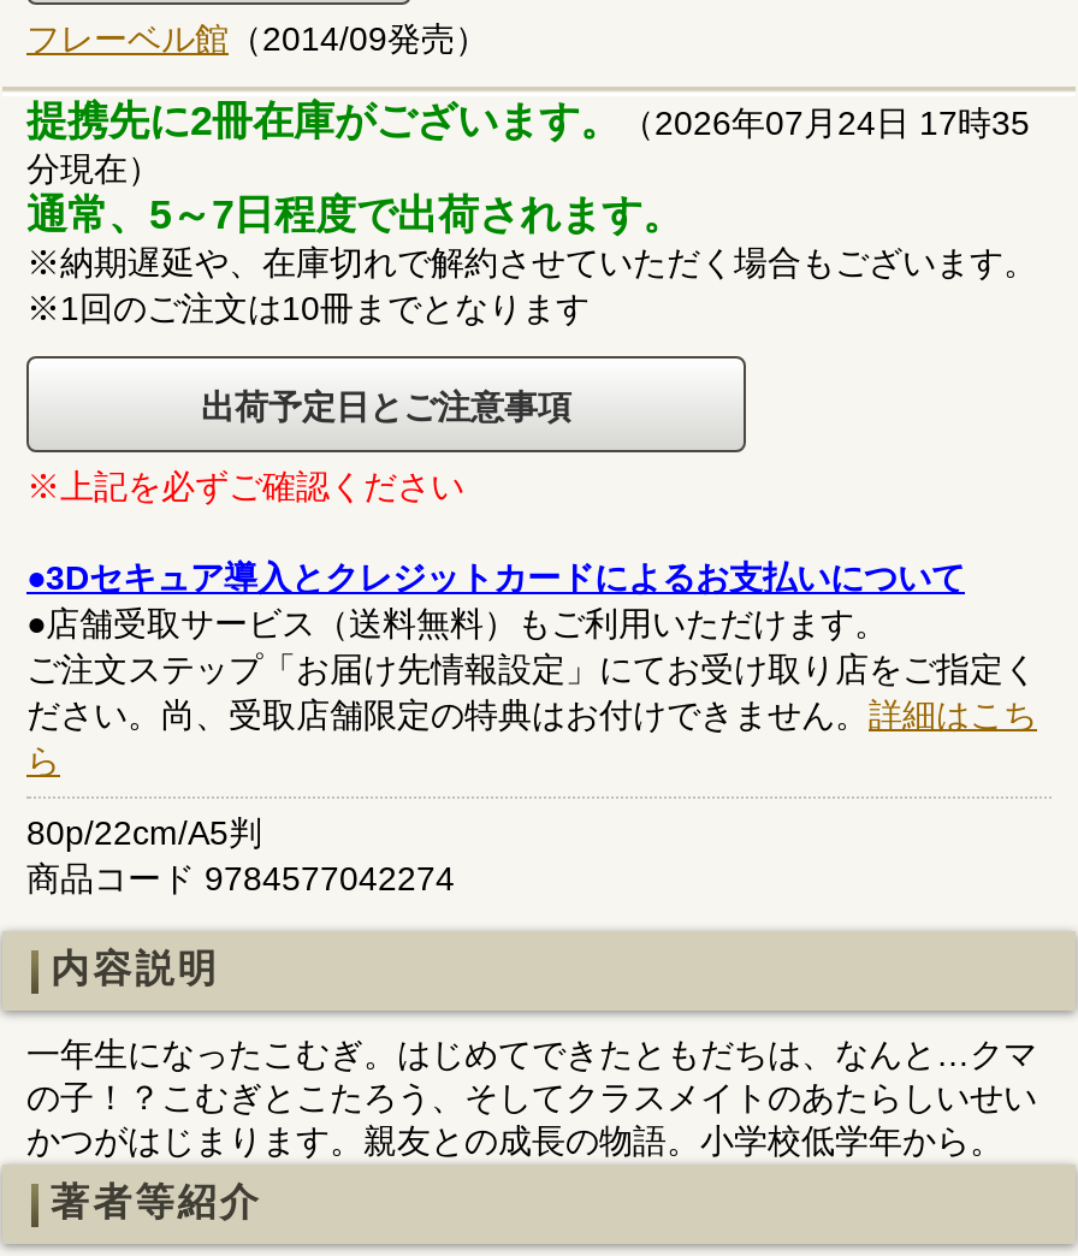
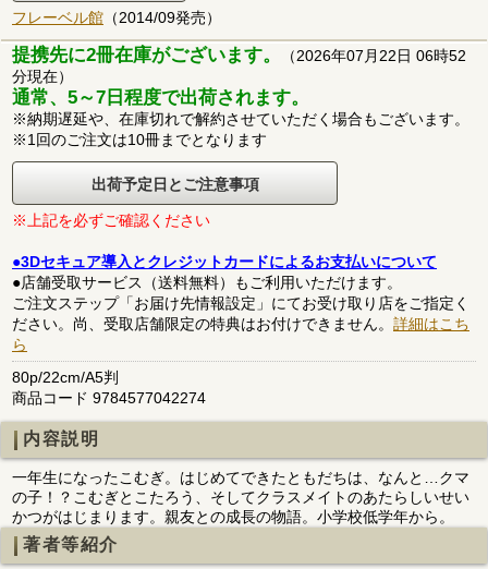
- 提携先に2冊在庫がございます。（2026年07月24日 17時35
+ 提携先に2冊在庫がございます。（2026年07月22日 06時52
